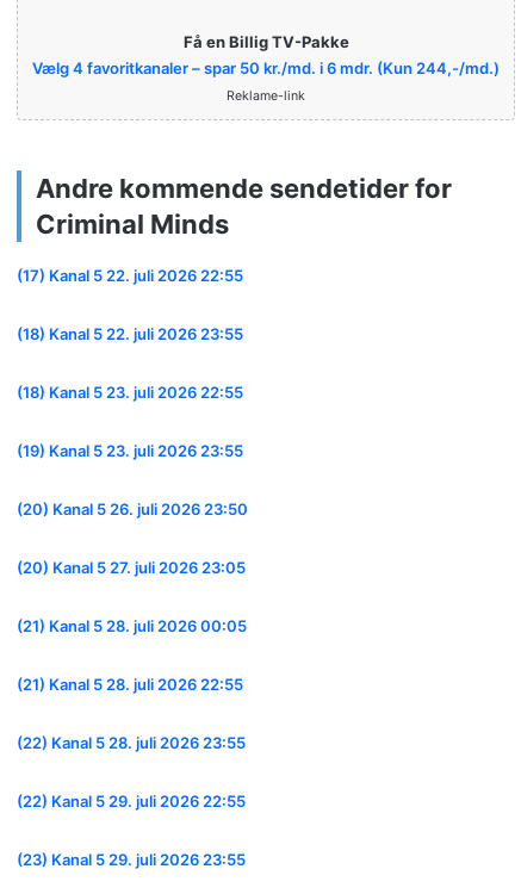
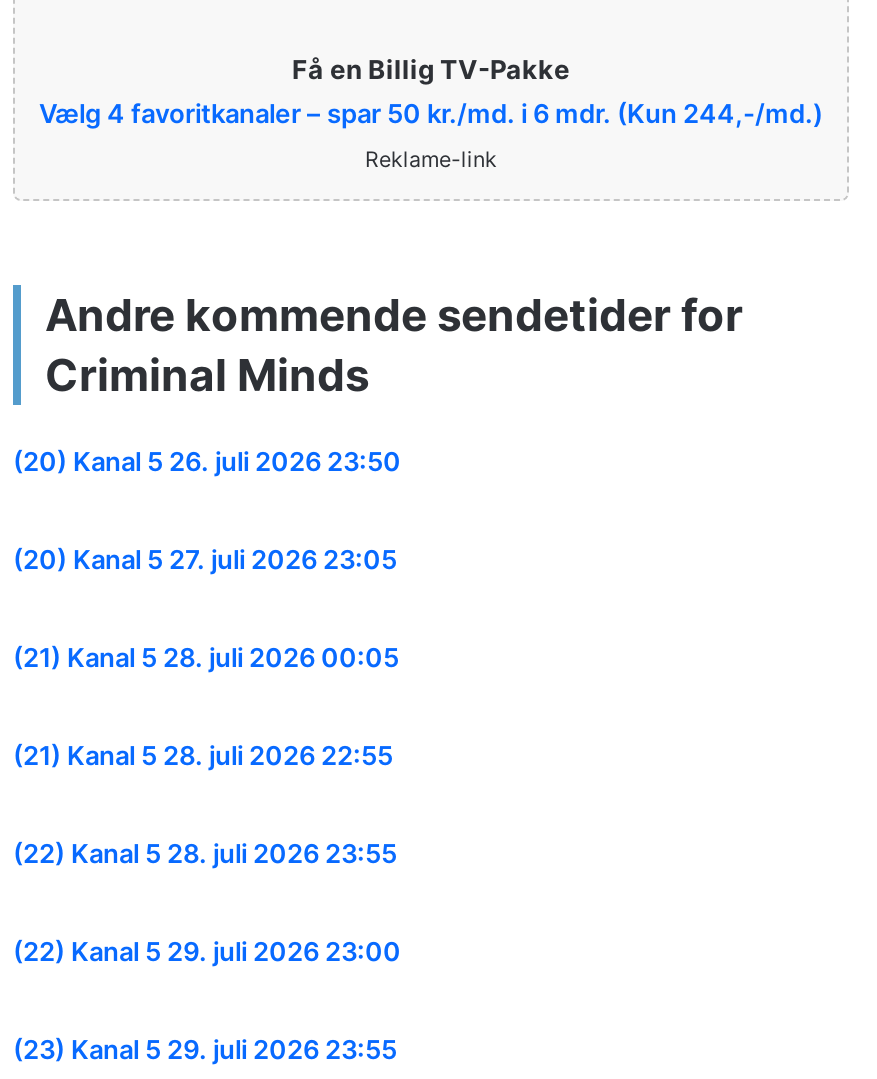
- (17) Kanal 5 22. juli 2026 22:55
- (18) Kanal 5 22. juli 2026 23:55
- (18) Kanal 5 23. juli 2026 22:55
- (19) Kanal 5 23. juli 2026 23:55

- (22) Kanal 5 29. juli 2026 22:55
+ (22) Kanal 5 29. juli 2026 23:00
